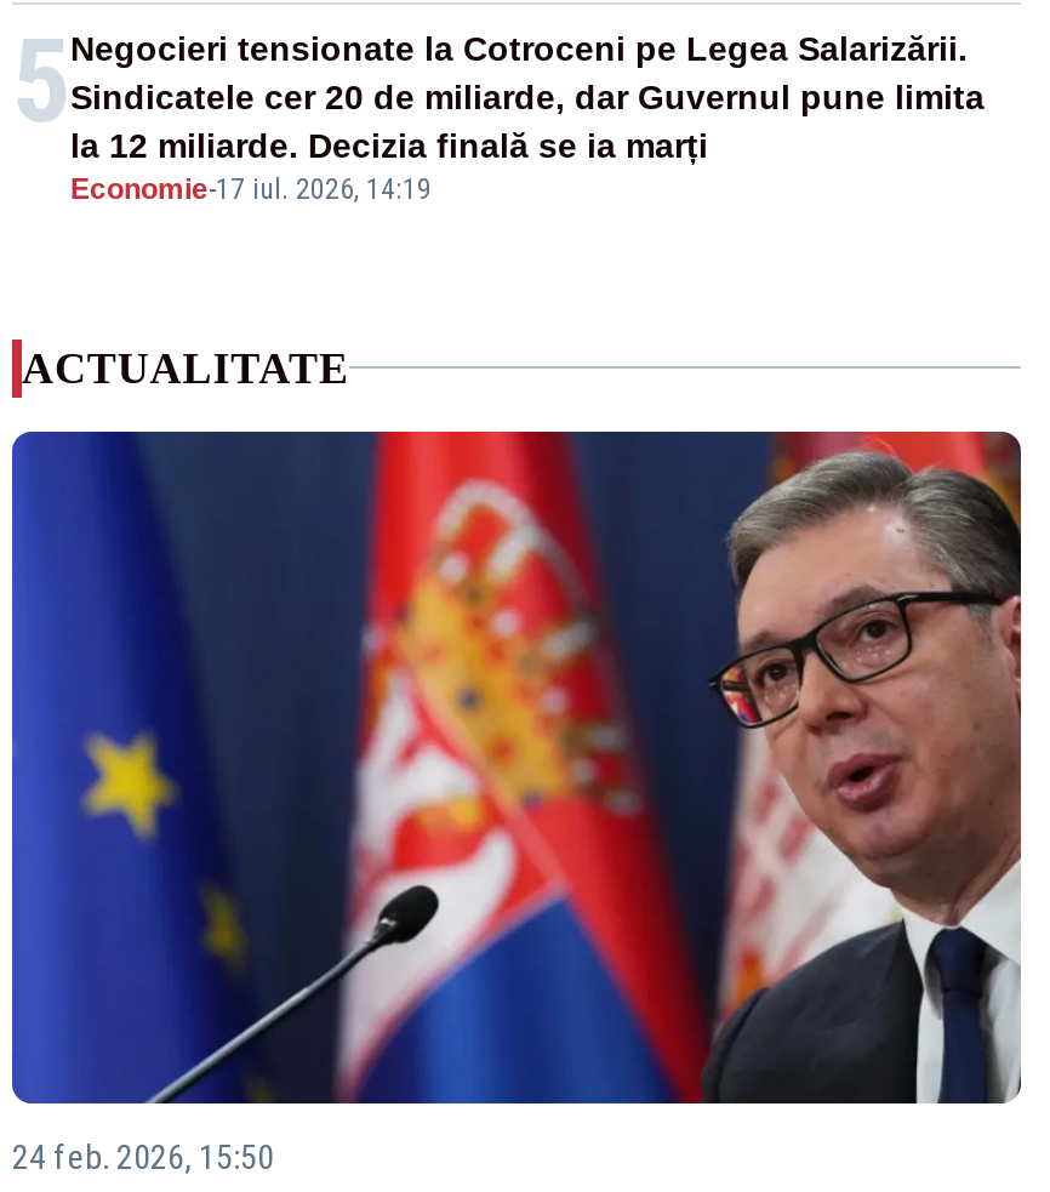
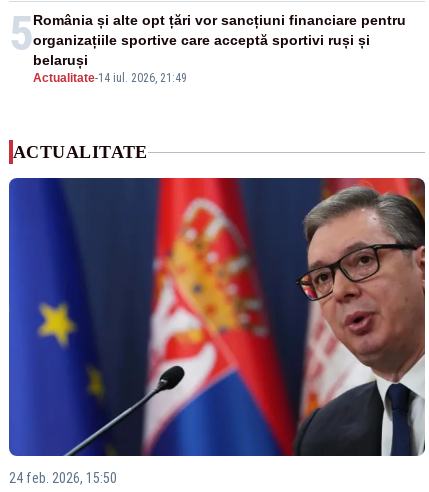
- Negocieri tensionate la Cotroceni pe Legea Salarizării.
- Sindicatele cer 20 de miliarde, dar Guvernul pune limita
- la 12 miliarde. Decizia finală se ia marți
+ România și alte opt țări vor sancțiuni financiare pentru
+ organizațiile sportive care acceptă sportivi ruși și
+ belaruși

- Economie-17 iul. 2026, 14:19
+ Actualitate-14 iul. 2026, 21:49
